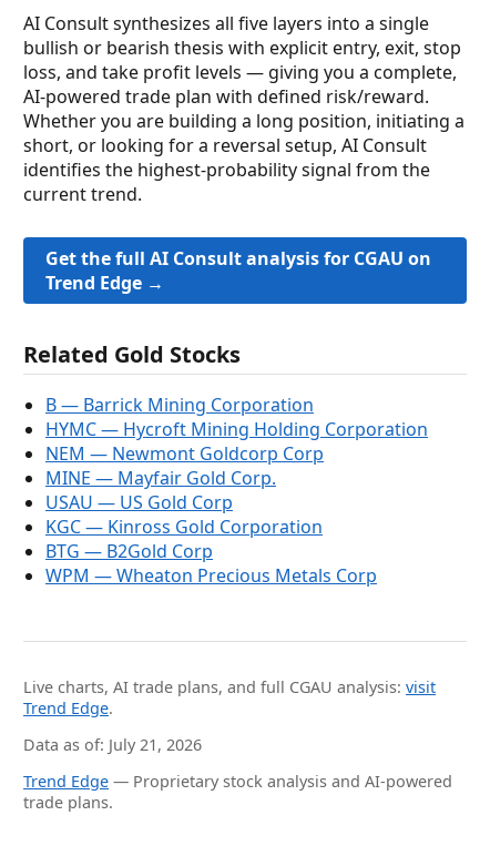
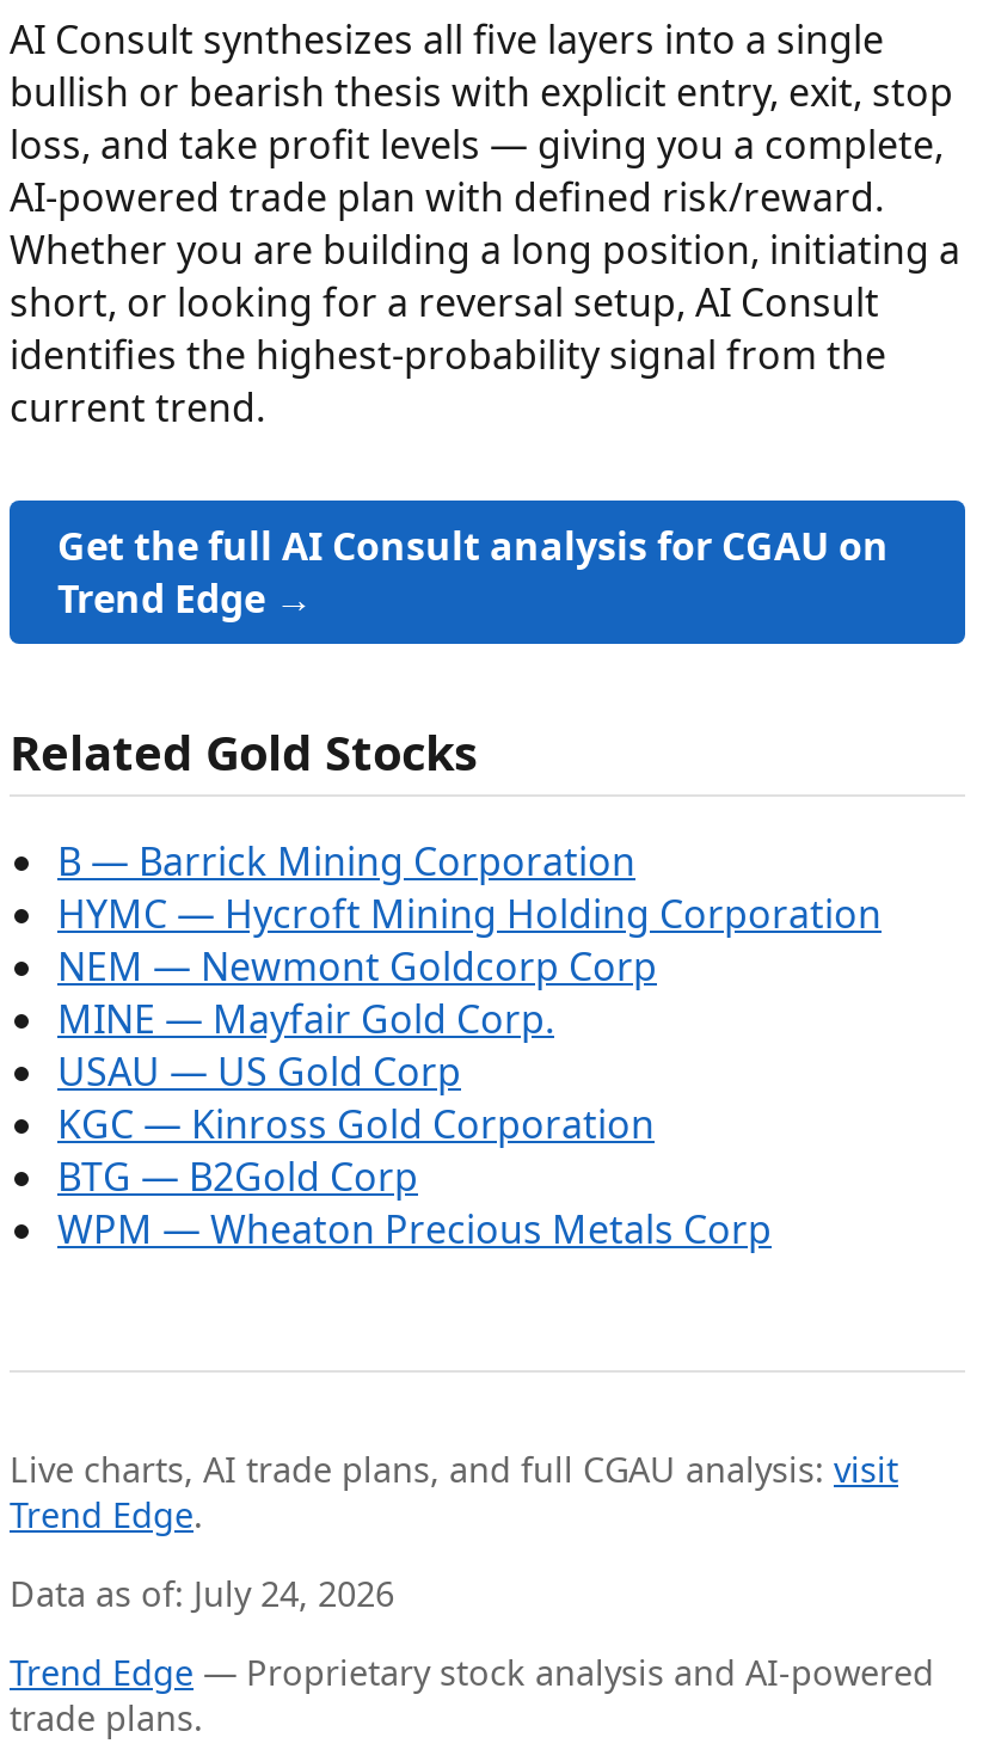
- Data as of: July 21, 2026
+ Data as of: July 24, 2026
